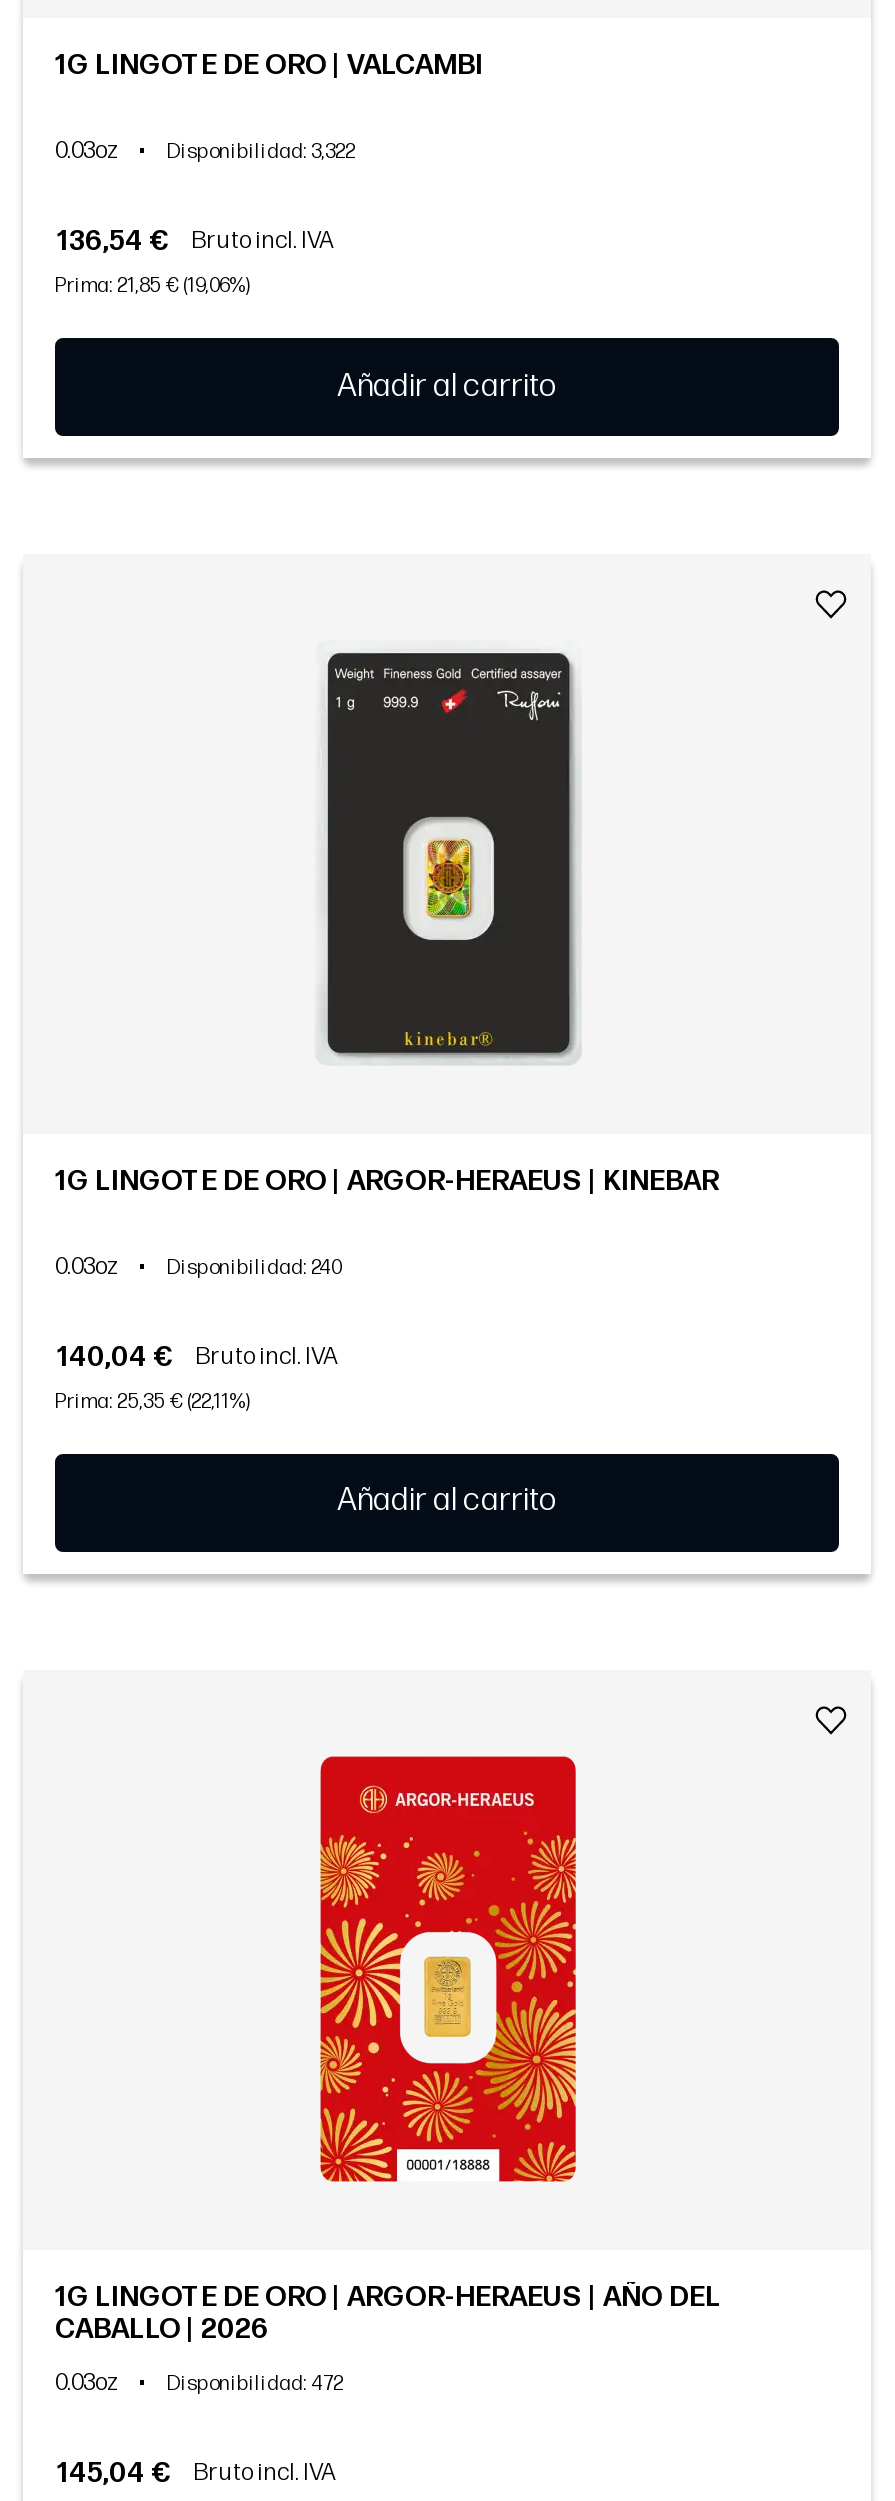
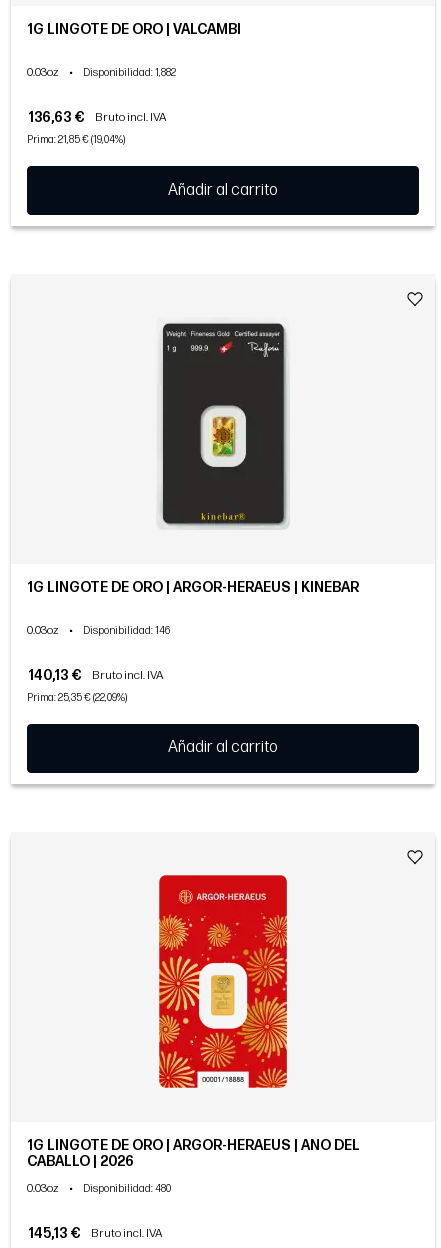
- Disponibilidad: 3,322
+ Disponibilidad: 1,882

- 136,54 € Bruto incl. IVA
+ 136,63 € Bruto incl. IVA

- Prima: 21,85 € (19,06%)
+ Prima: 21,85 € (19,04%)

- Disponibilidad: 240
+ Disponibilidad: 146

- 140,04 € Bruto incl. IVA
+ 140,13 € Bruto incl. IVA

- Prima: 25,35 € (22,11%)
+ Prima: 25,35 € (22,09%)

- Disponibilidad: 472
+ Disponibilidad: 480

- 145,04 € Bruto incl. IVA
+ 145,13 € Bruto incl. IVA
